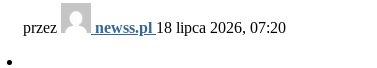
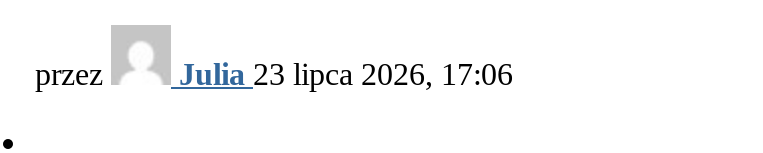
- newss.pl 18 lipca 2026, 07:20
+ Julia 23 lipca 2026, 17:06
